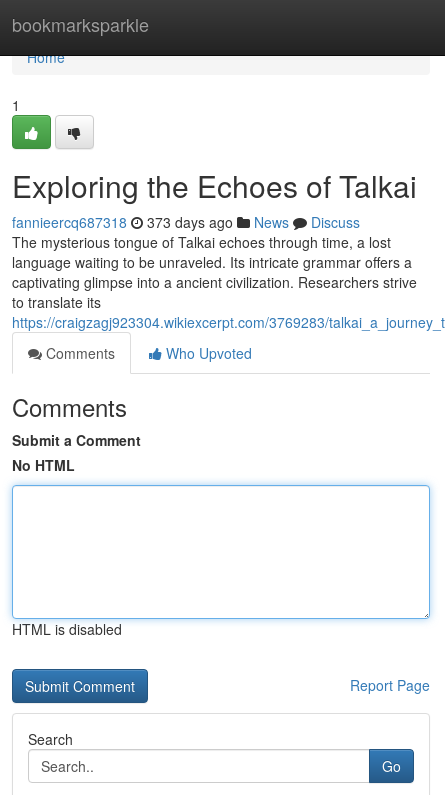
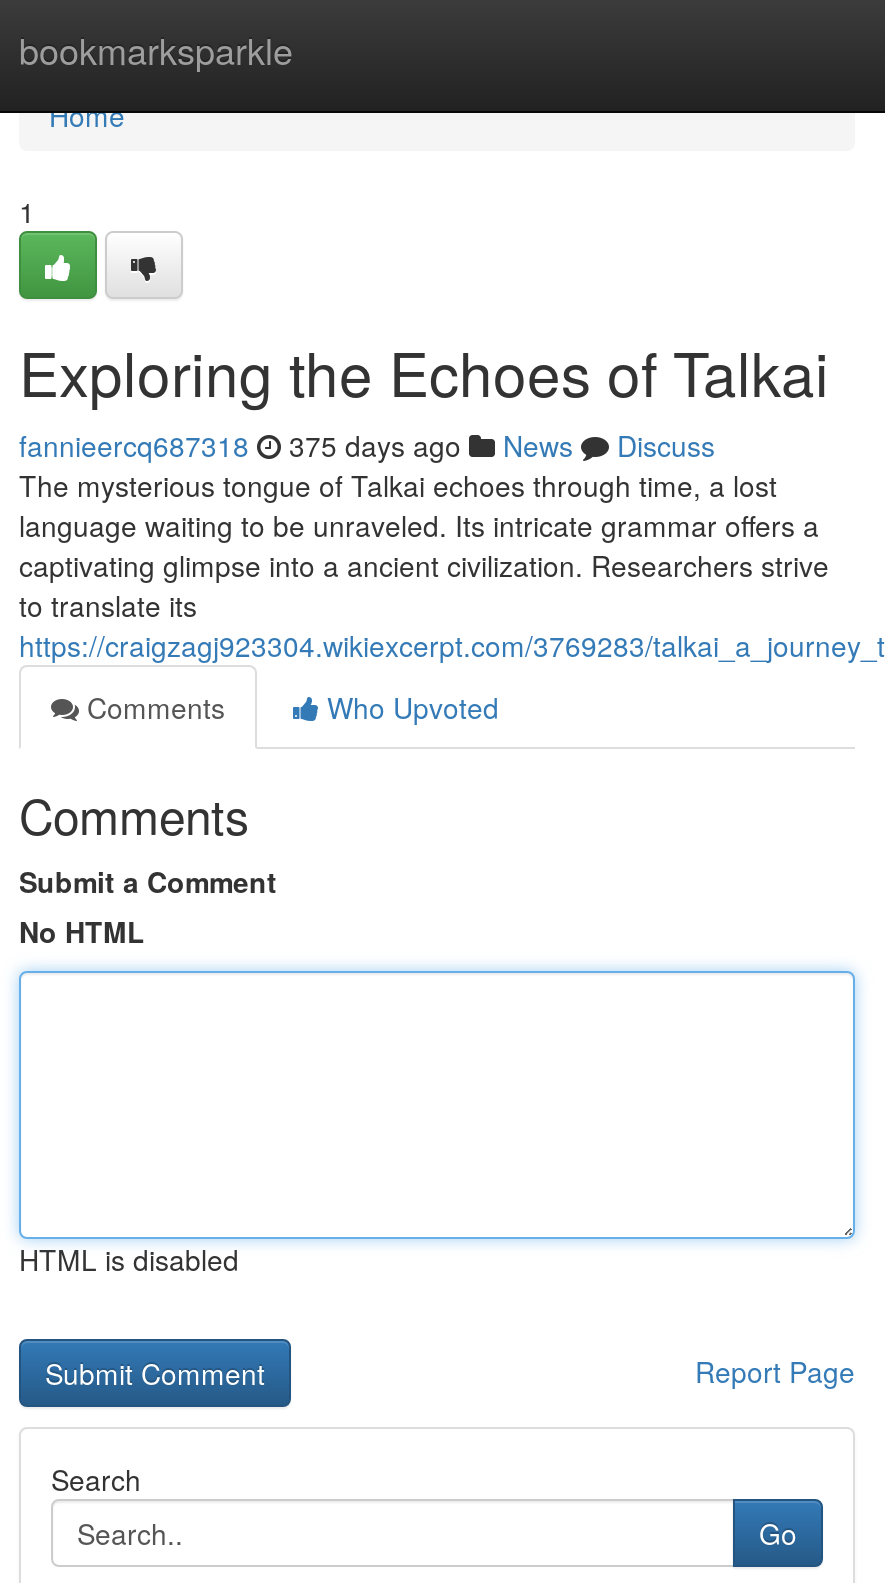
- fannieercq687318 373 days ago News Discuss
+ fannieercq687318 375 days ago News Discuss
